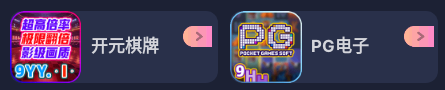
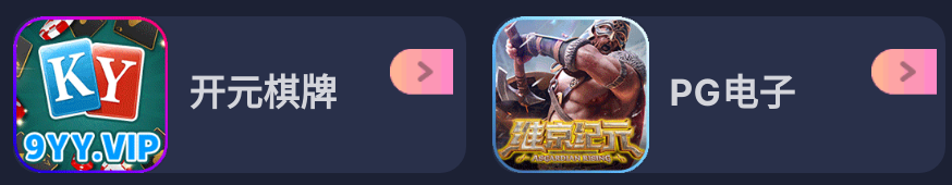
- [image]
+ [image]

- [image]
+ [image]
